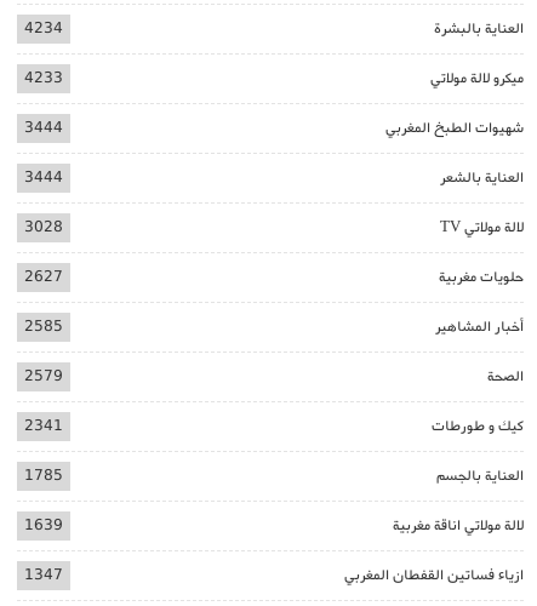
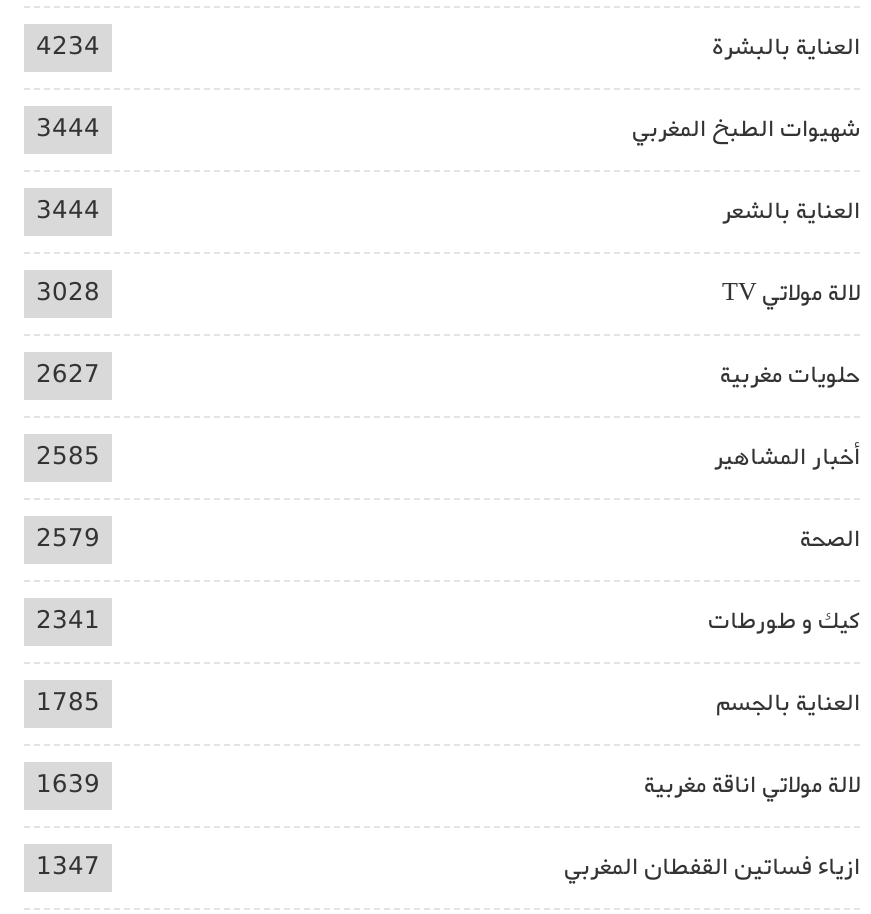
- ميكرو لالة مولاتي
- 4233
